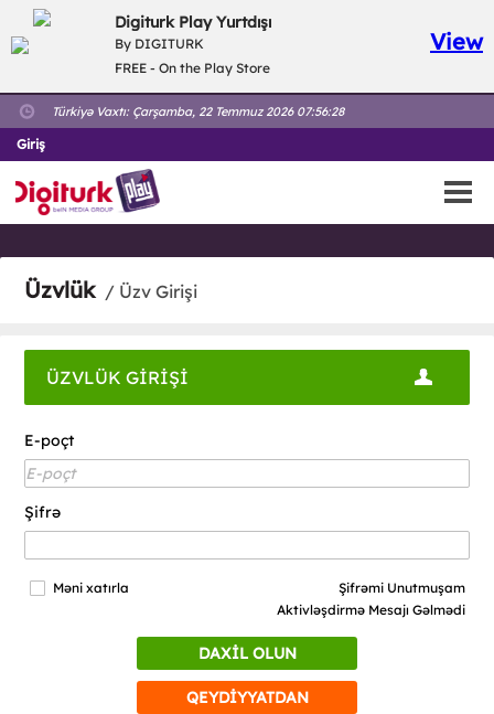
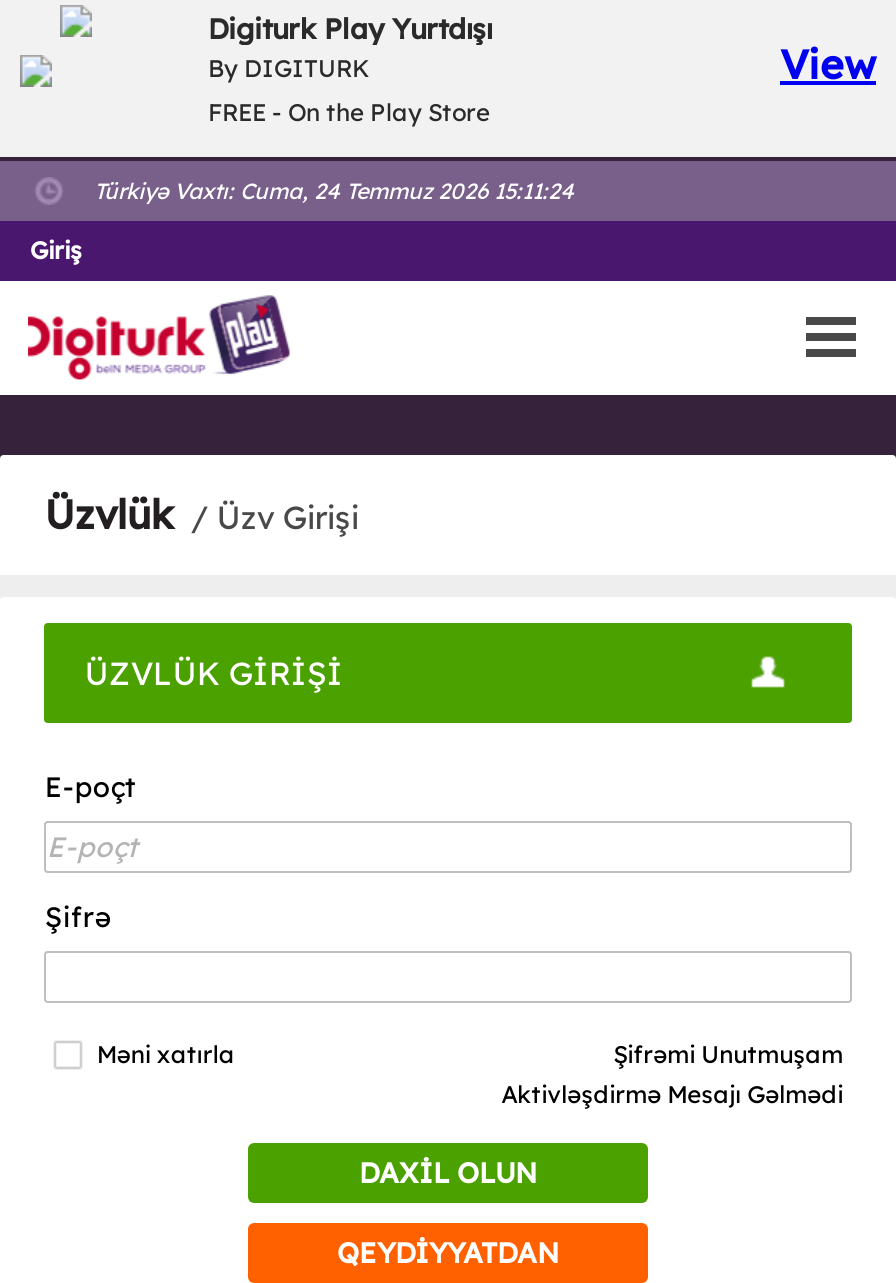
- Türkiyə Vaxtı: Çarşamba, 22 Temmuz 2026 07:56:28
+ Türkiyə Vaxtı: Cuma, 24 Temmuz 2026 15:11:24
